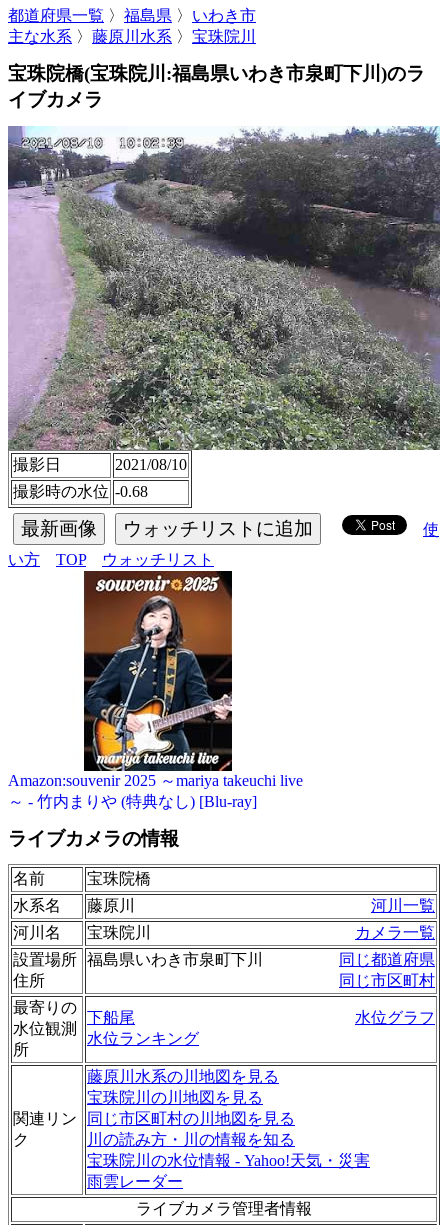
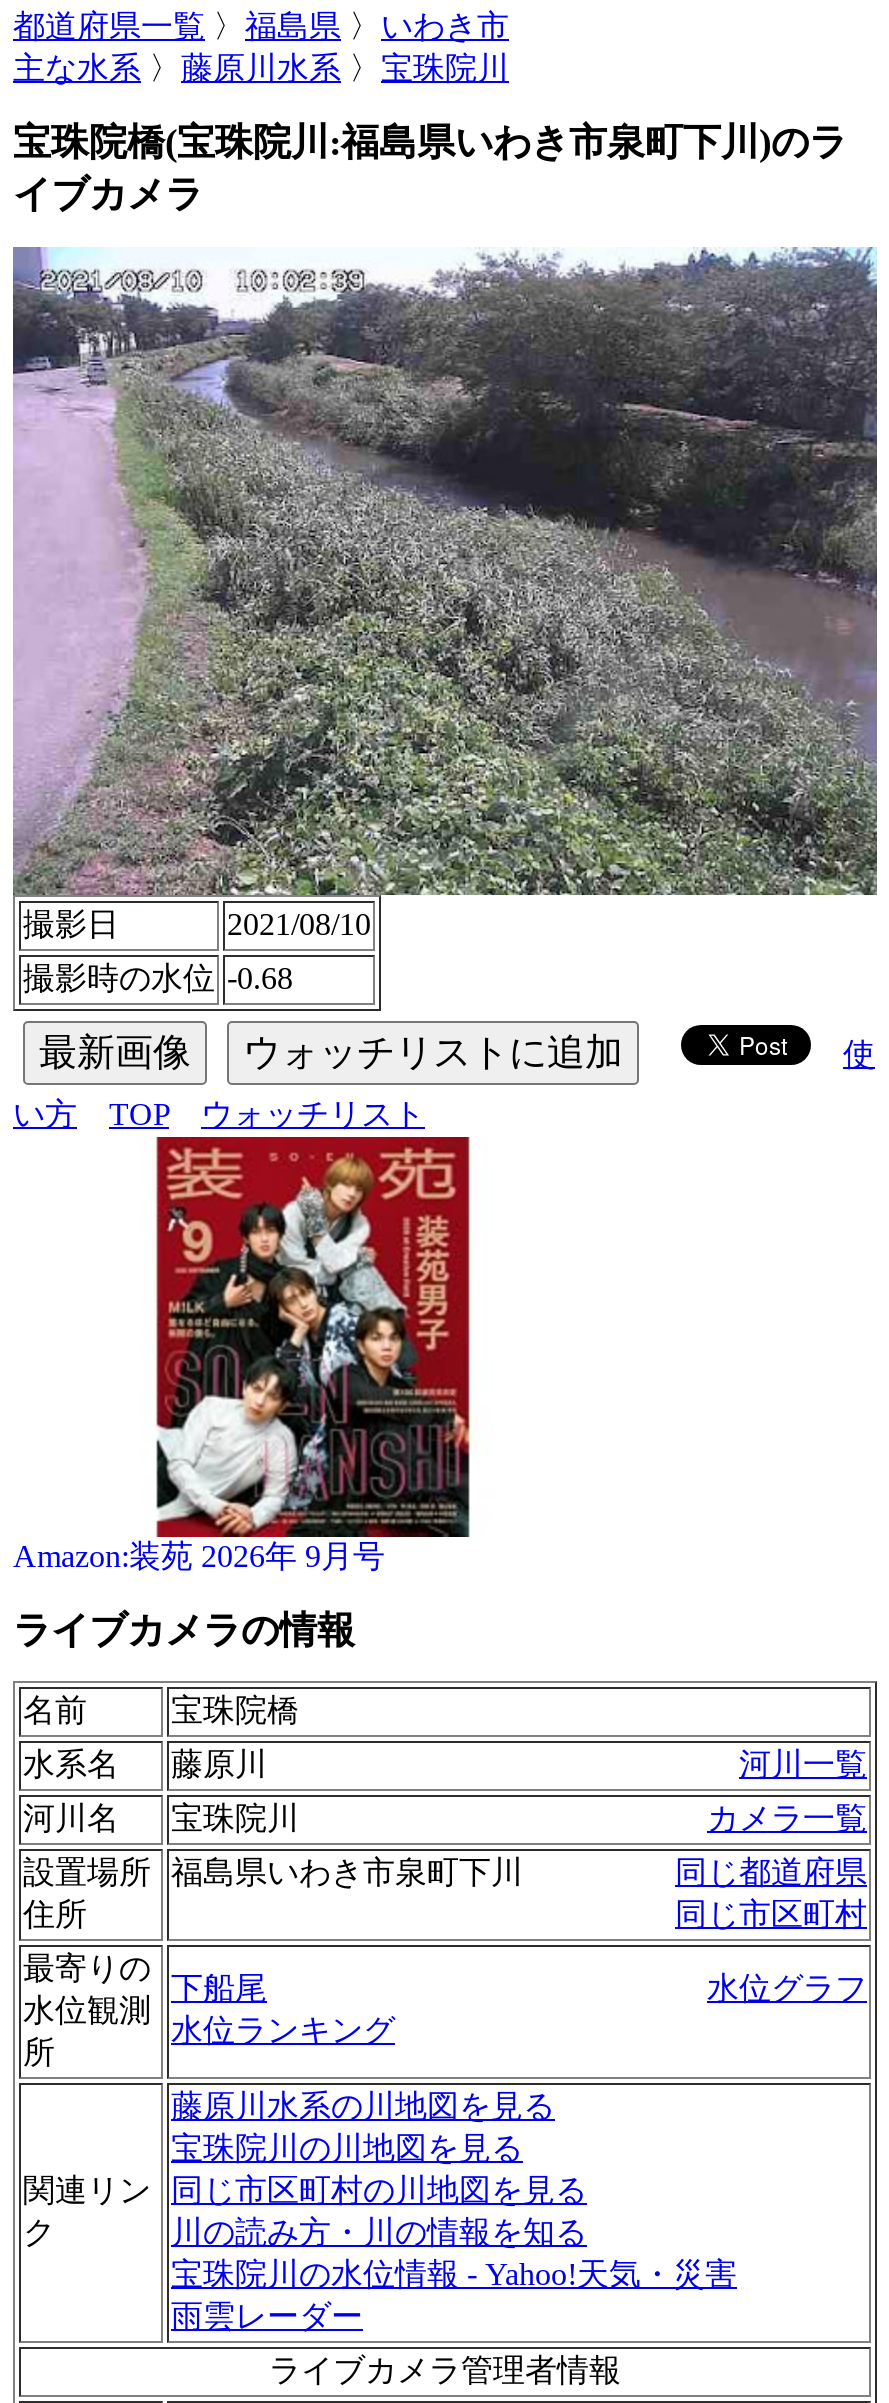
- [image]
- Amazon:souvenir 2025 ～mariya takeuchi live
- ～ - 竹内まりや (特典なし) [Blu-ray]
+ [image]
+ Amazon:装苑 2026年 9月号
